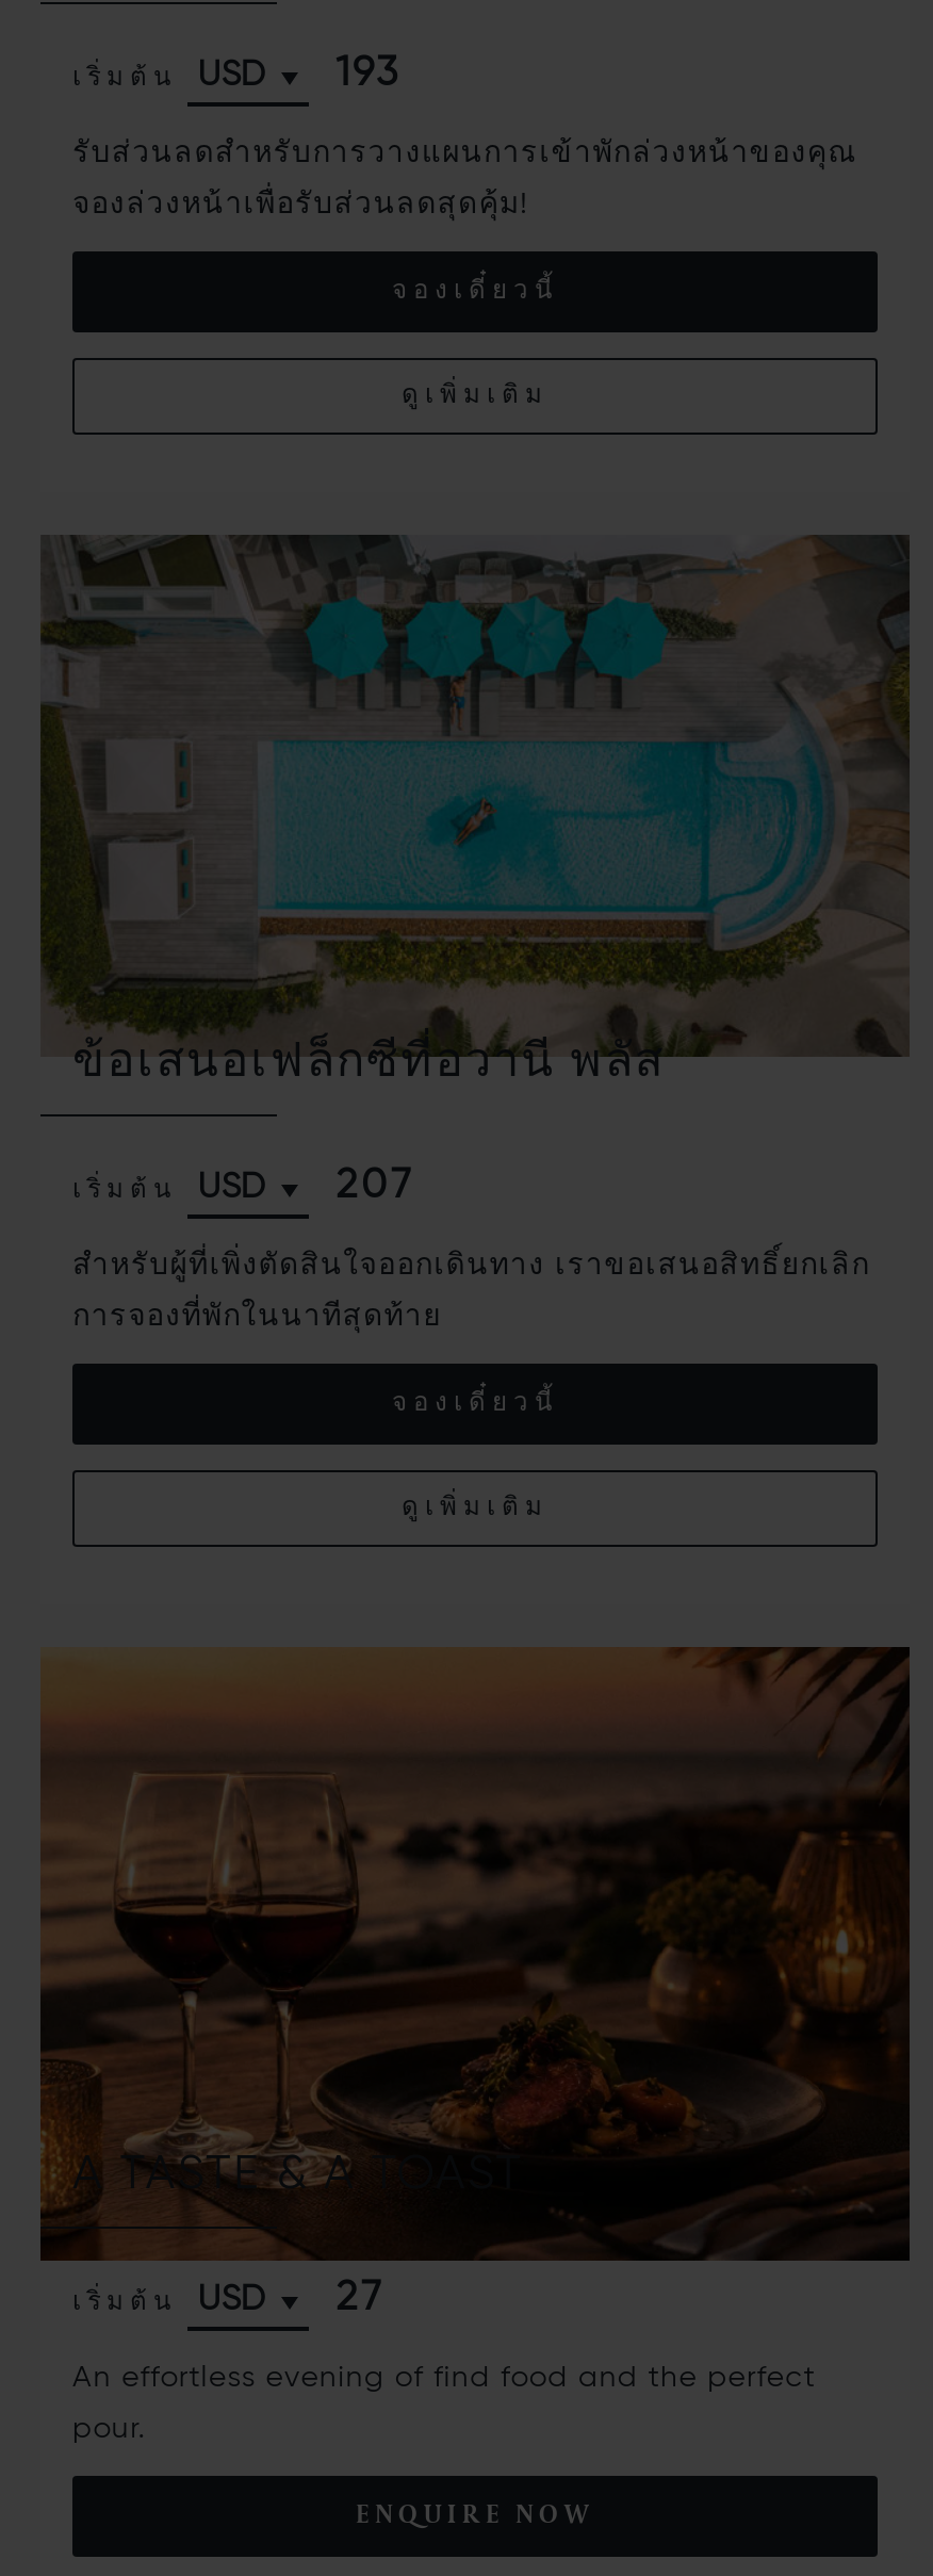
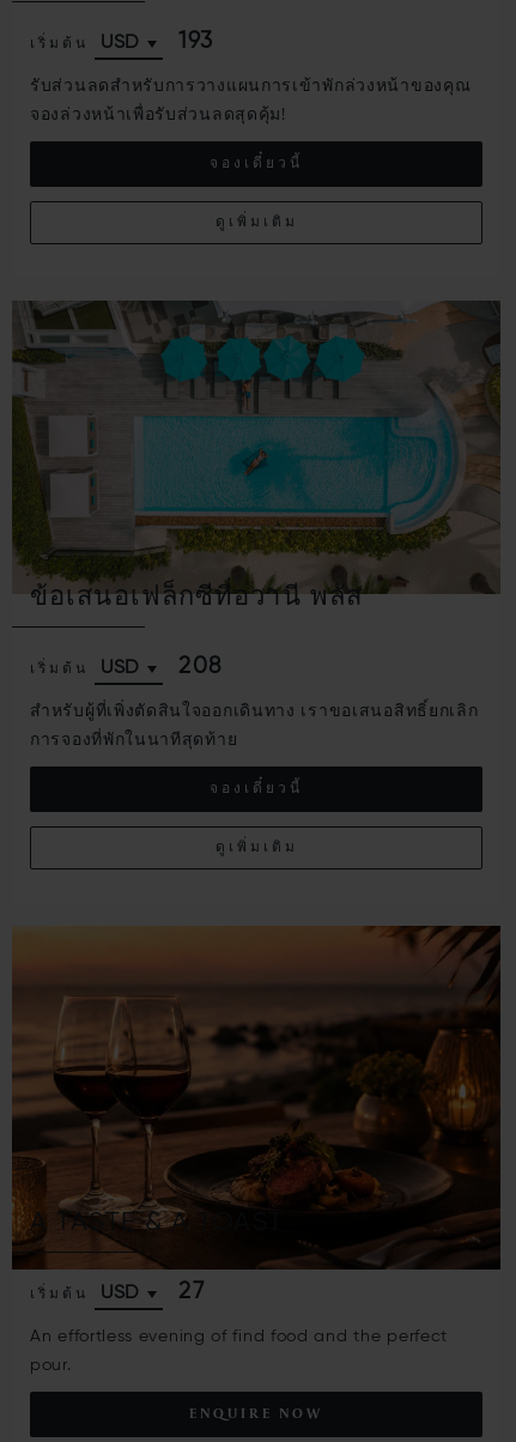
- 207
+ 208
